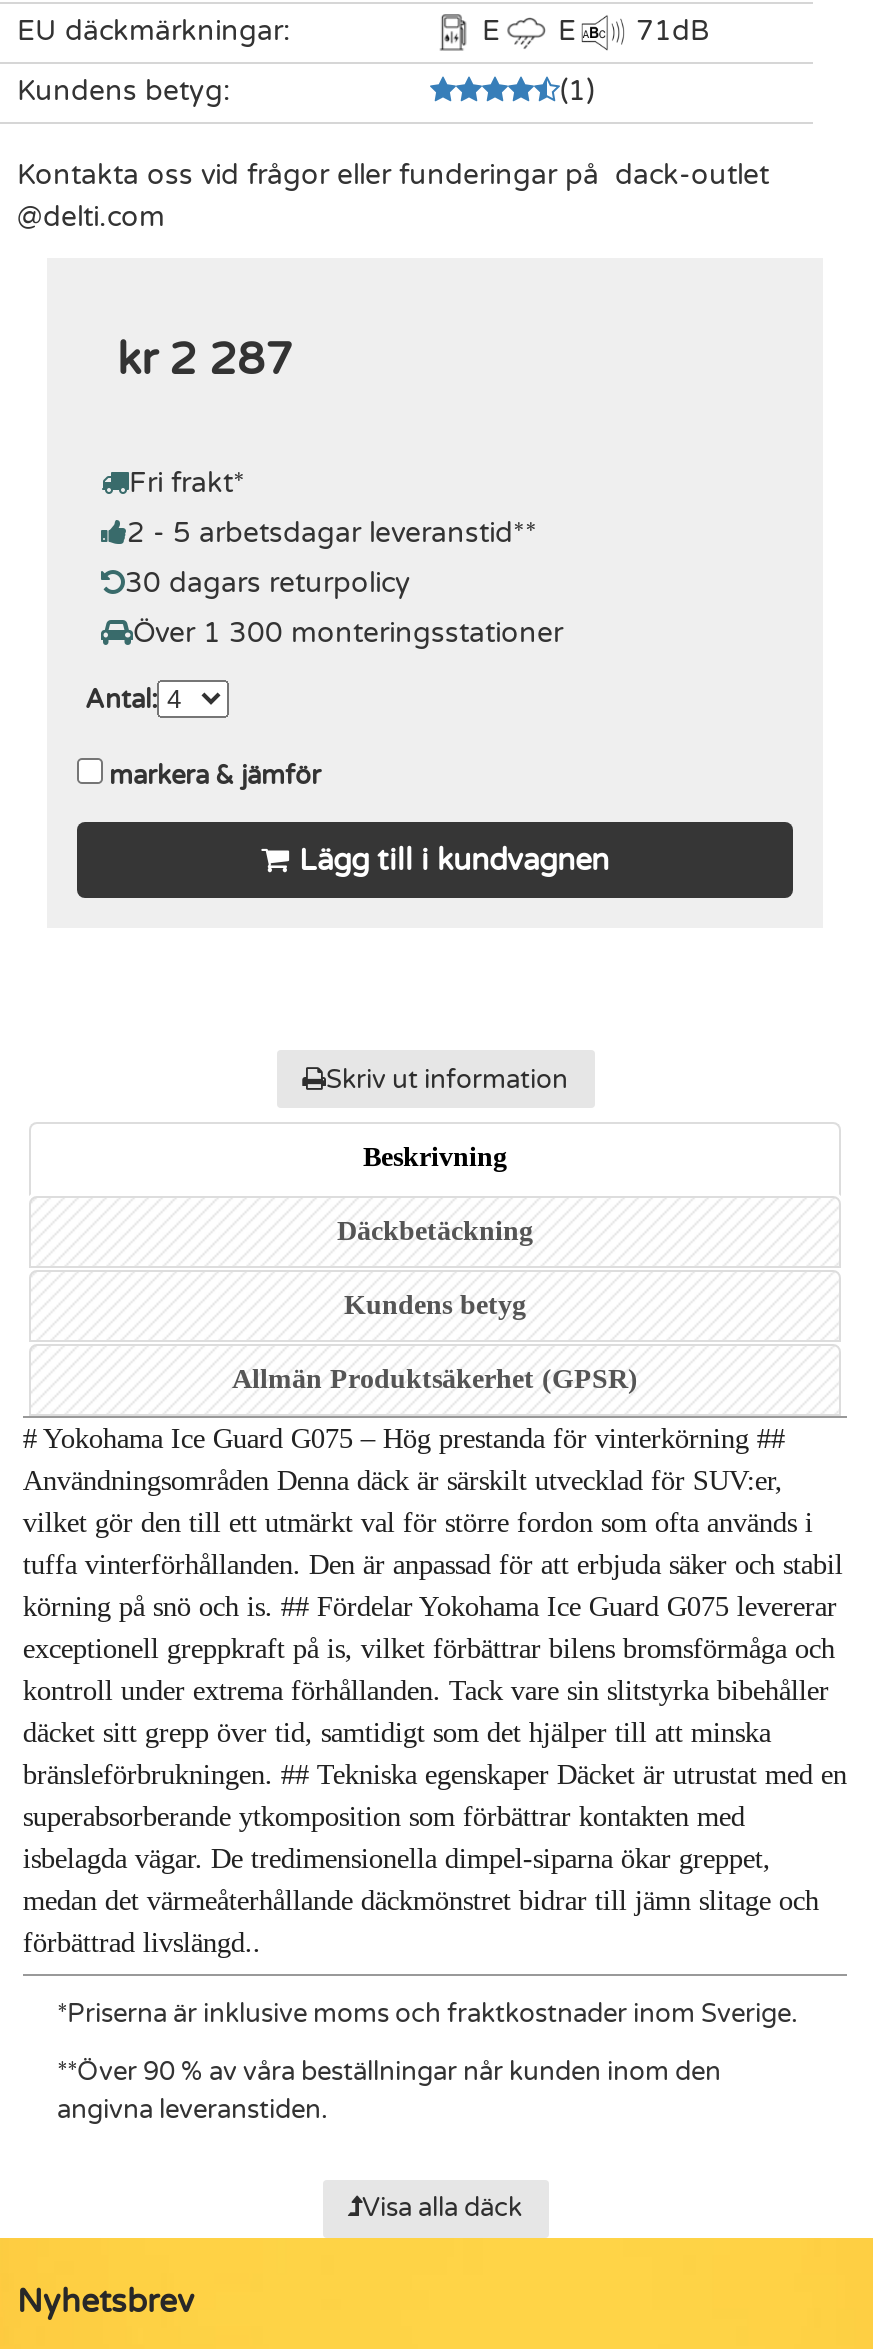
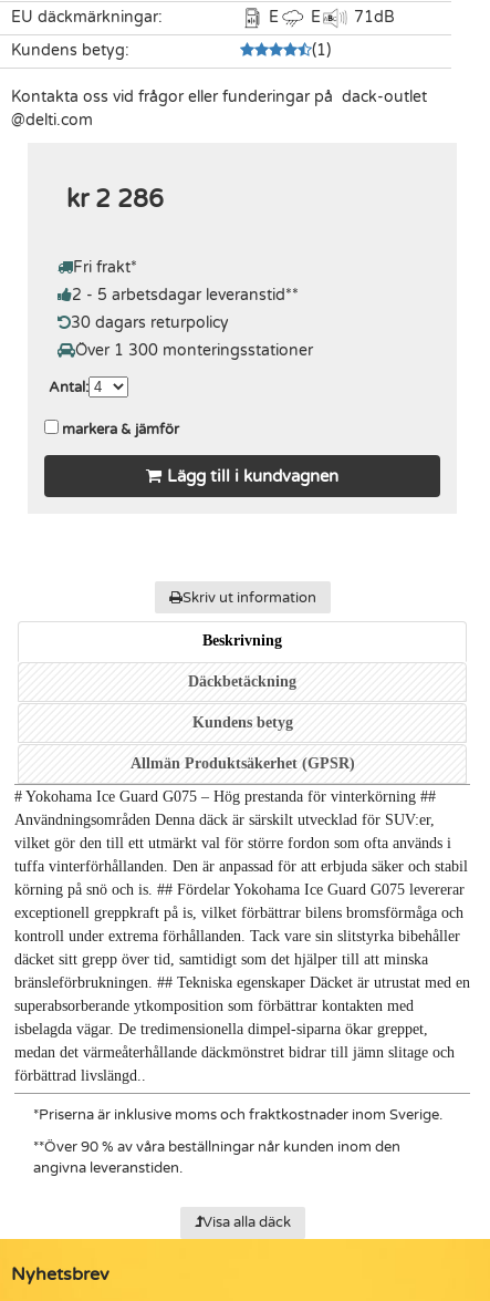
- kr 2 287
+ kr 2 286
